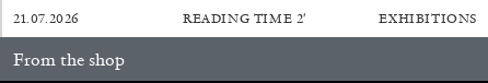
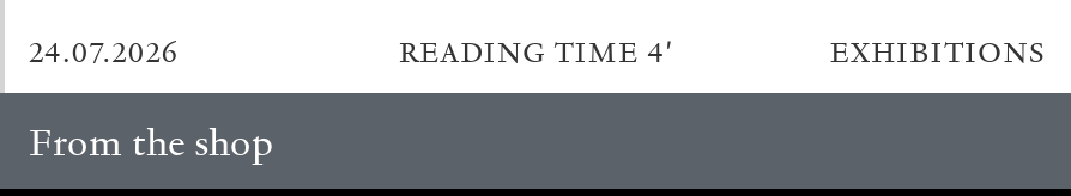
- 21.07.2026
- READING TIME 2′
+ 24.07.2026
+ READING TIME 4′
